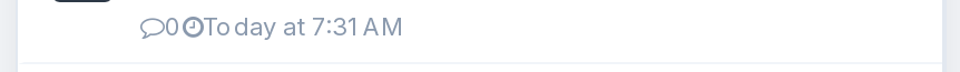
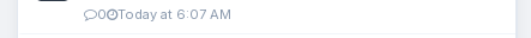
- 0 Today at 7:31 AM
+ 0 Today at 6:07 AM
